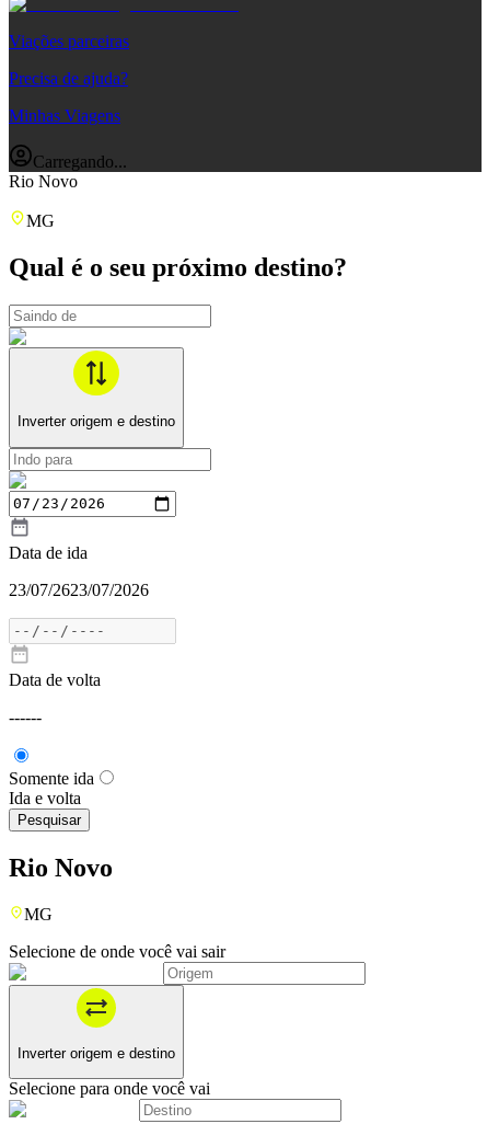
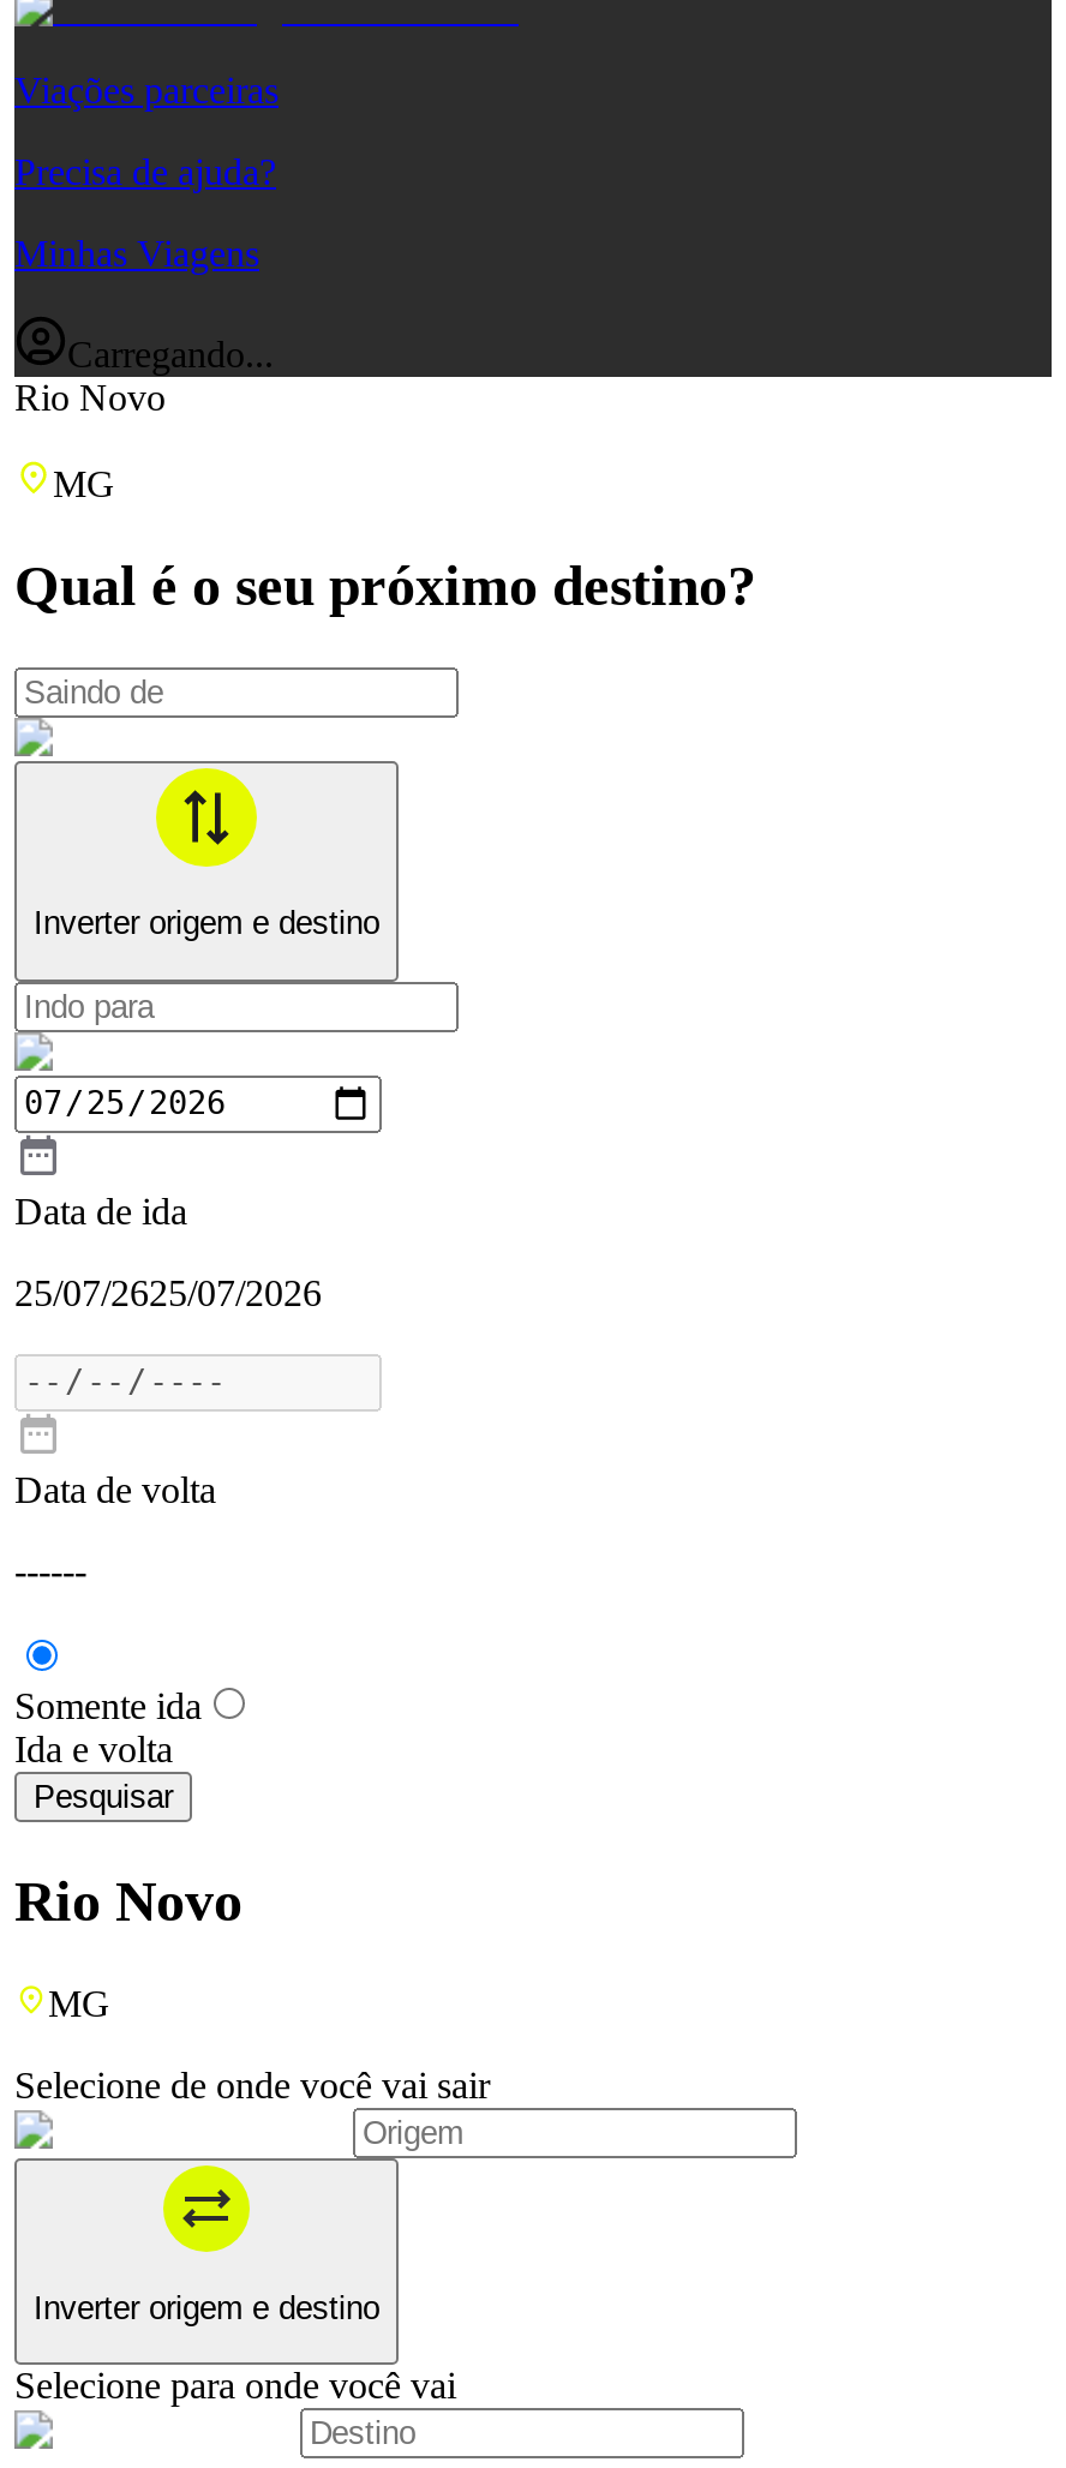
- 23/07/2623/07/2026
+ 25/07/2625/07/2026
